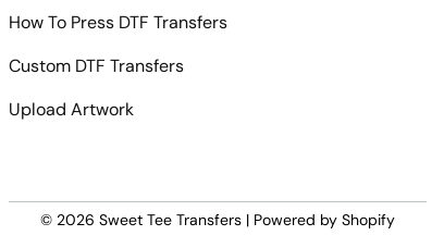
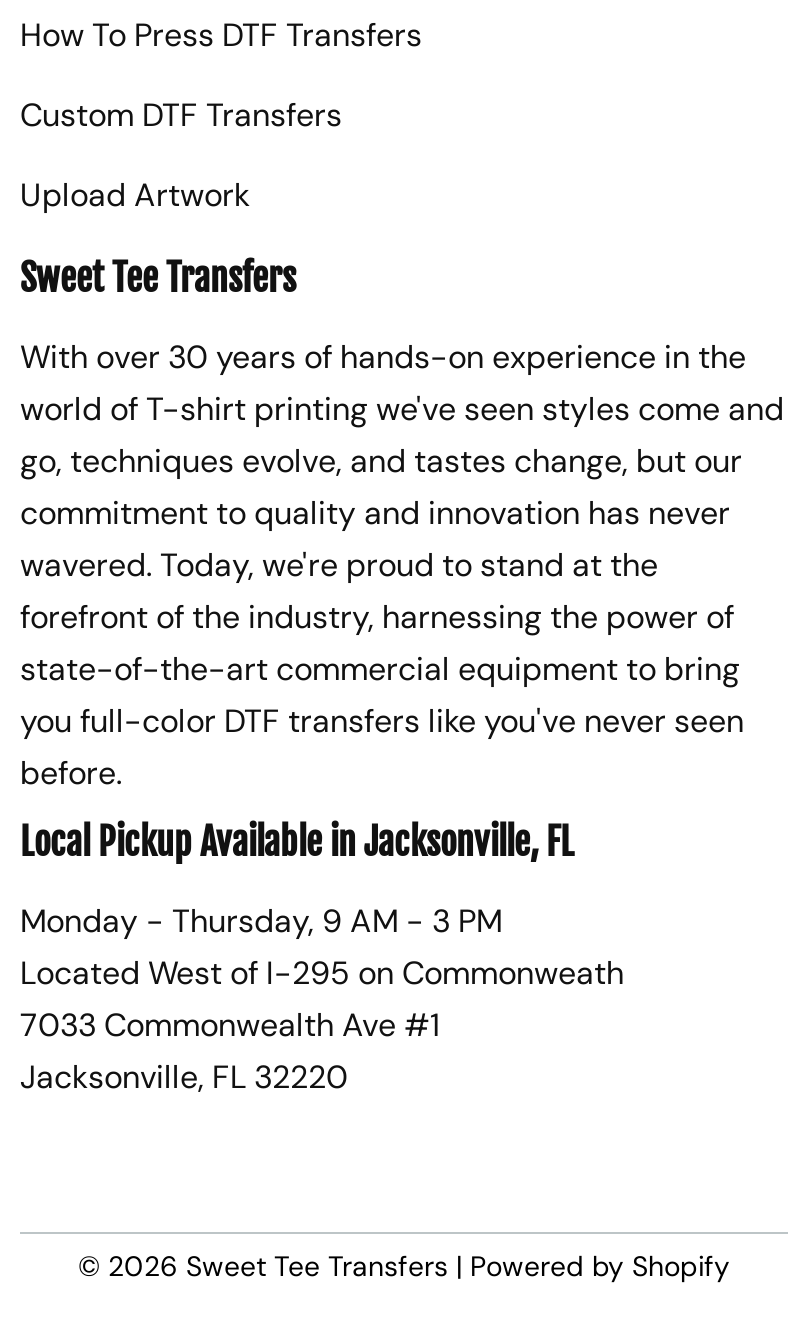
+ Sweet Tee Transfers
+ With over 30 years of hands-on experience in the
+ world of T-shirt printing we've seen styles come and
+ go, techniques evolve, and tastes change, but our
+ commitment to quality and innovation has never
+ wavered. Today, we're proud to stand at the
+ forefront of the industry, harnessing the power of
+ state-of-the-art commercial equipment to bring
+ you full-color DTF transfers like you've never seen
+ before.
+ Local Pickup Available in Jacksonville, FL
+ Monday - Thursday, 9 AM - 3 PM
+ Located West of I-295 on Commonweath
+ 7033 Commonwealth Ave #1
+ Jacksonville, FL 32220
